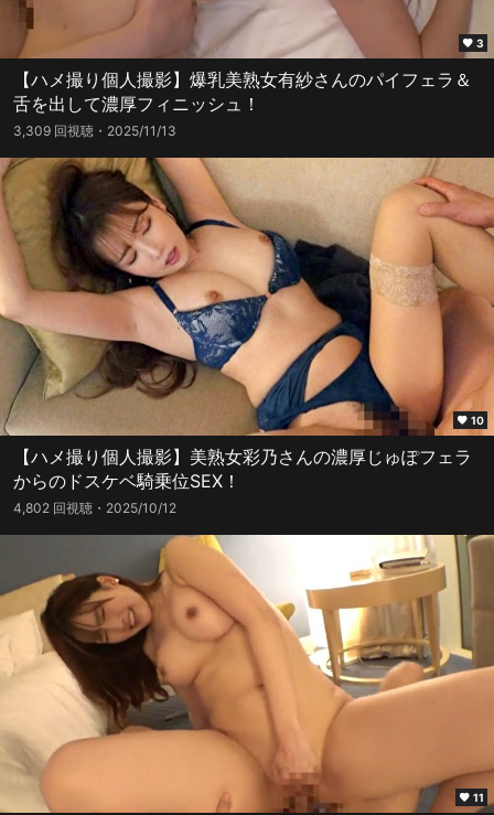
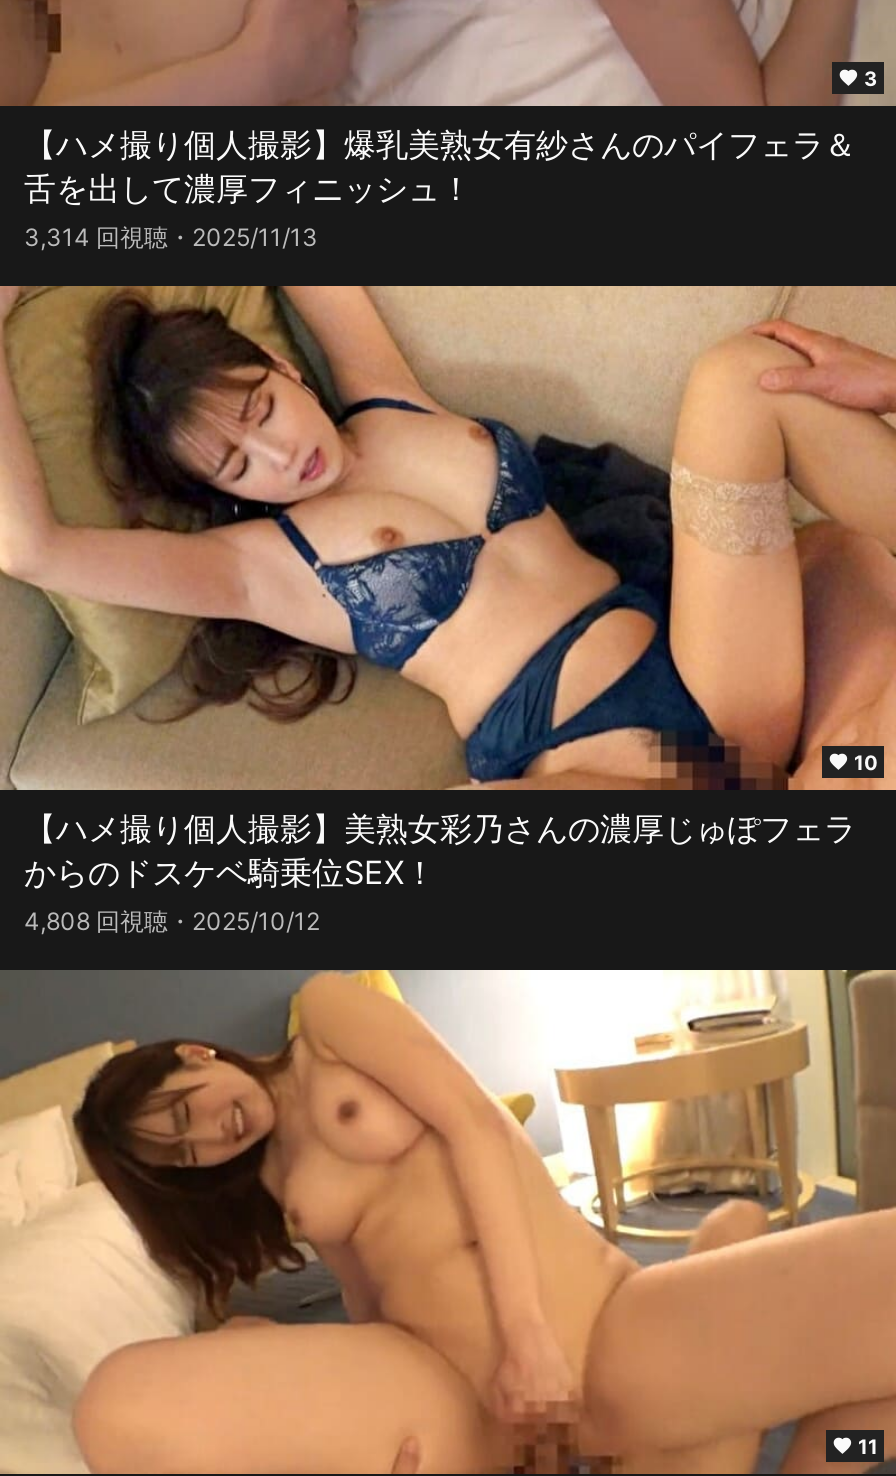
- 3,309 回視聴 2025/11/13
+ 3,314 回視聴 2025/11/13

- 4,802 回視聴 2025/10/12
+ 4,808 回視聴 2025/10/12
